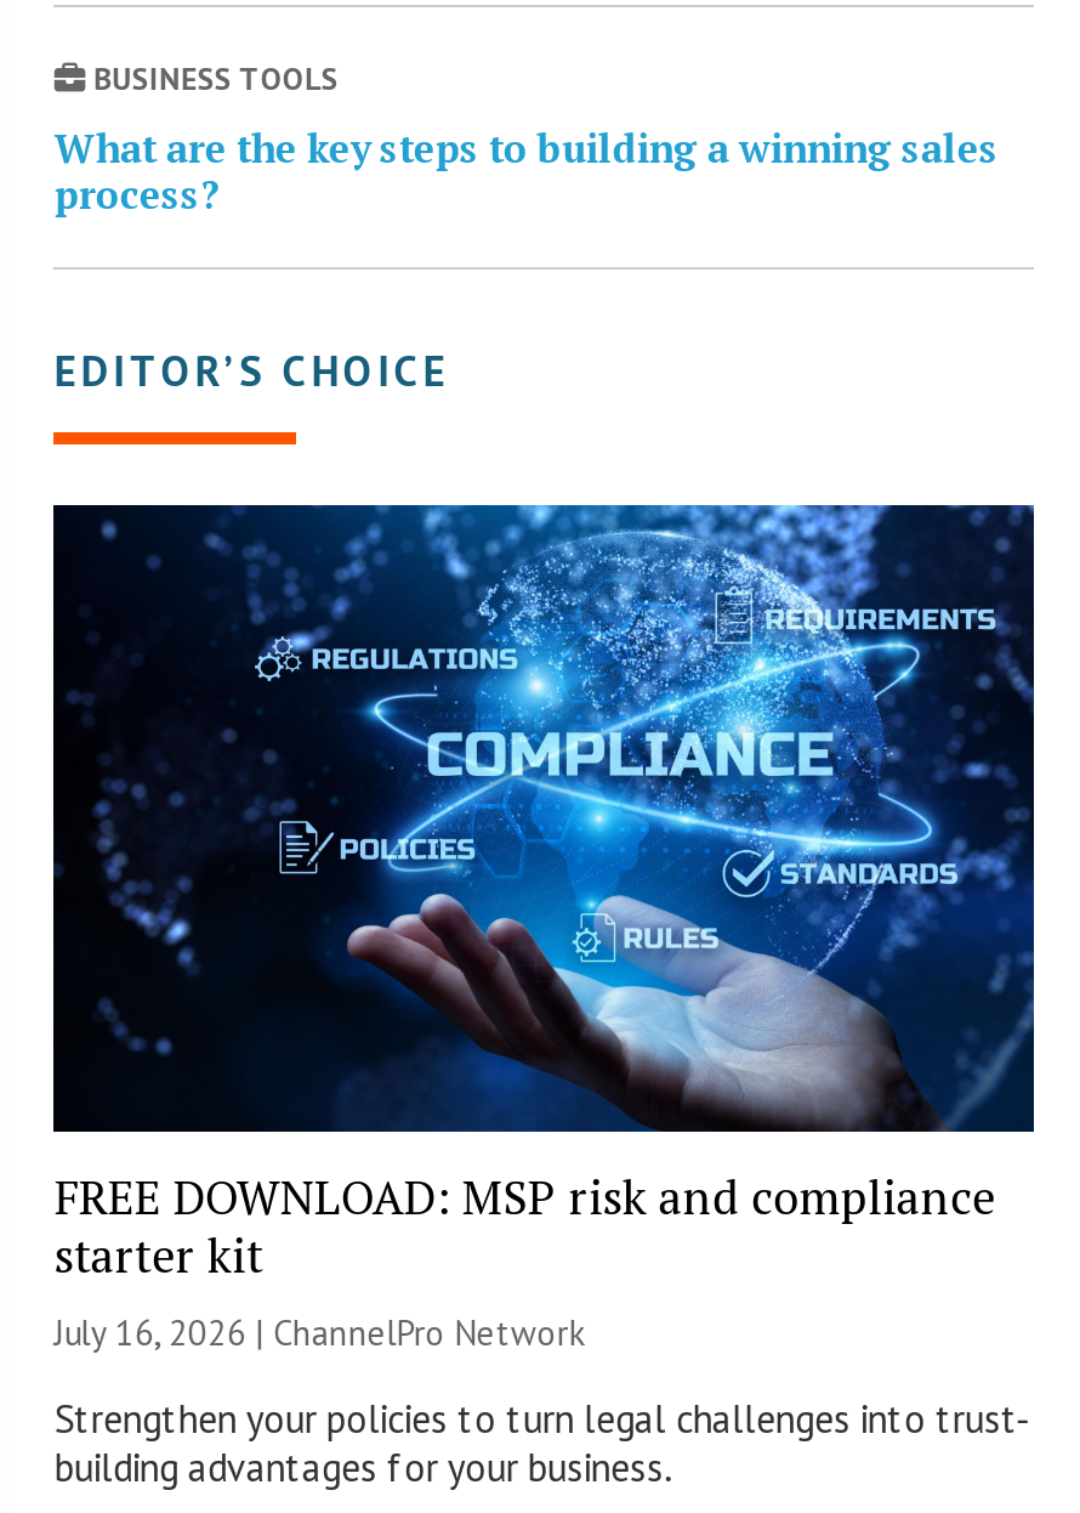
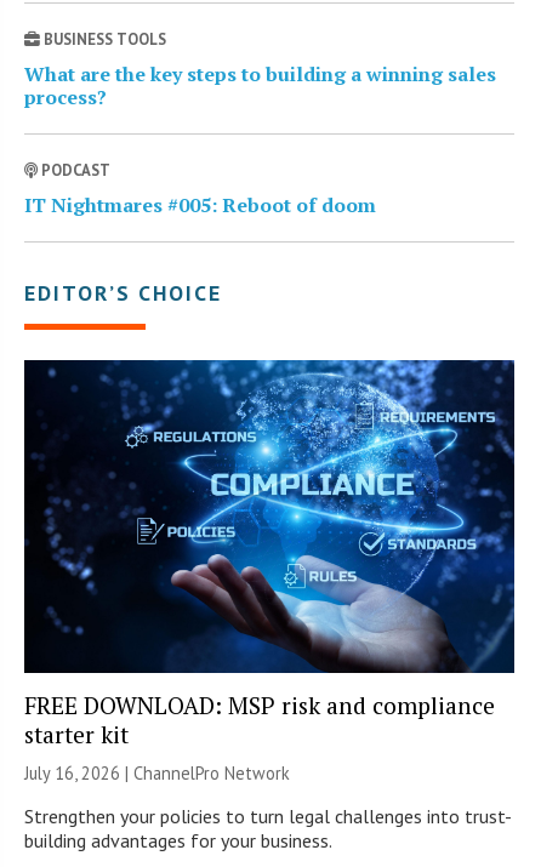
+ PODCAST
+ IT Nightmares #005: Reboot of doom
